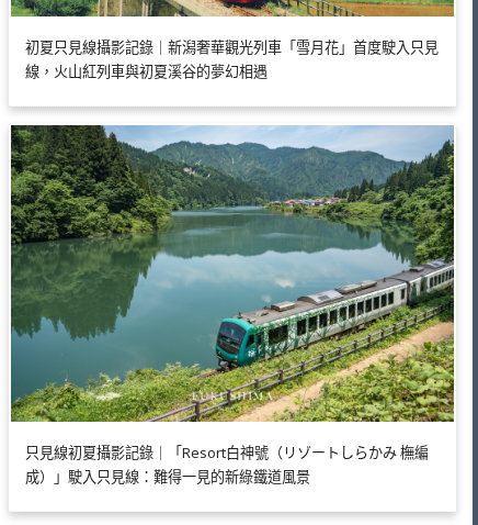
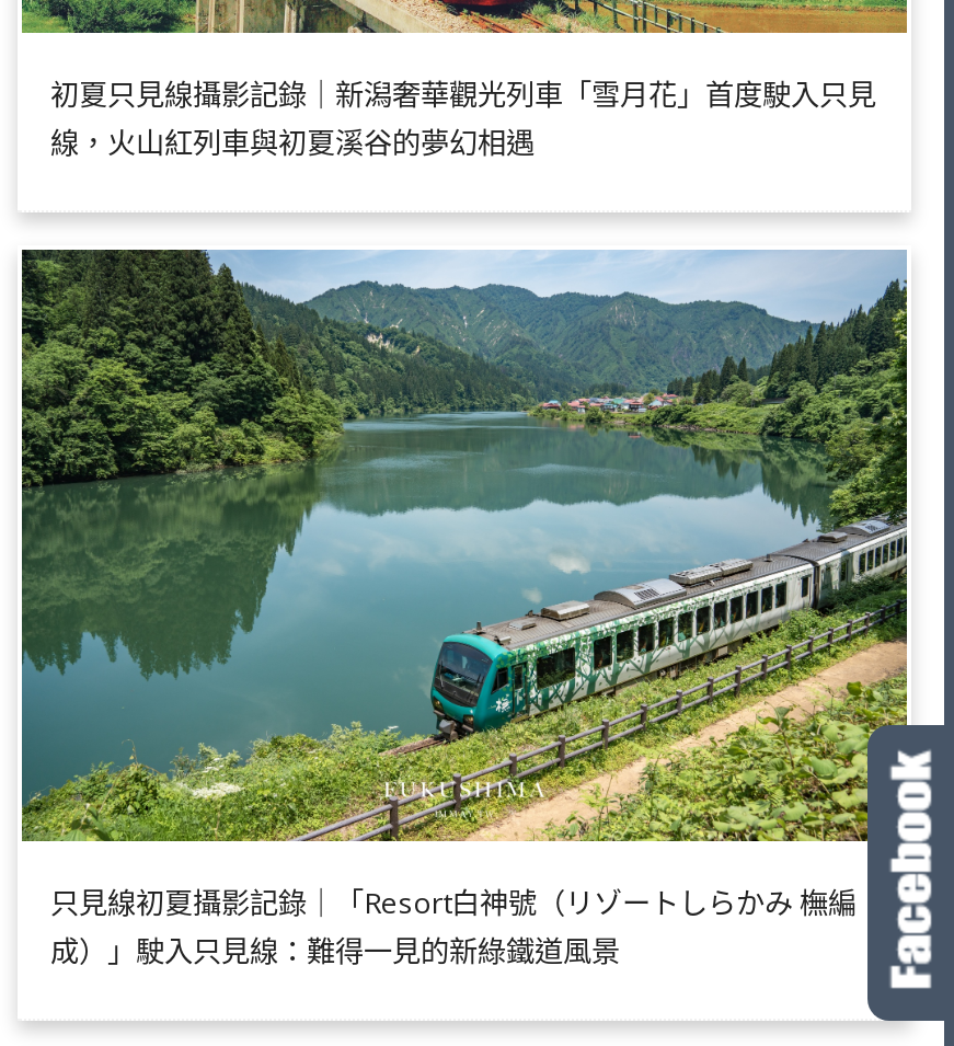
- [image]
+ [image]
